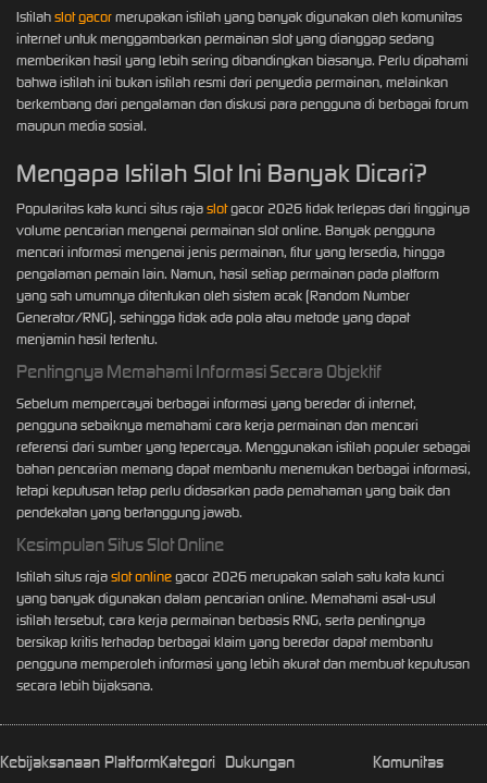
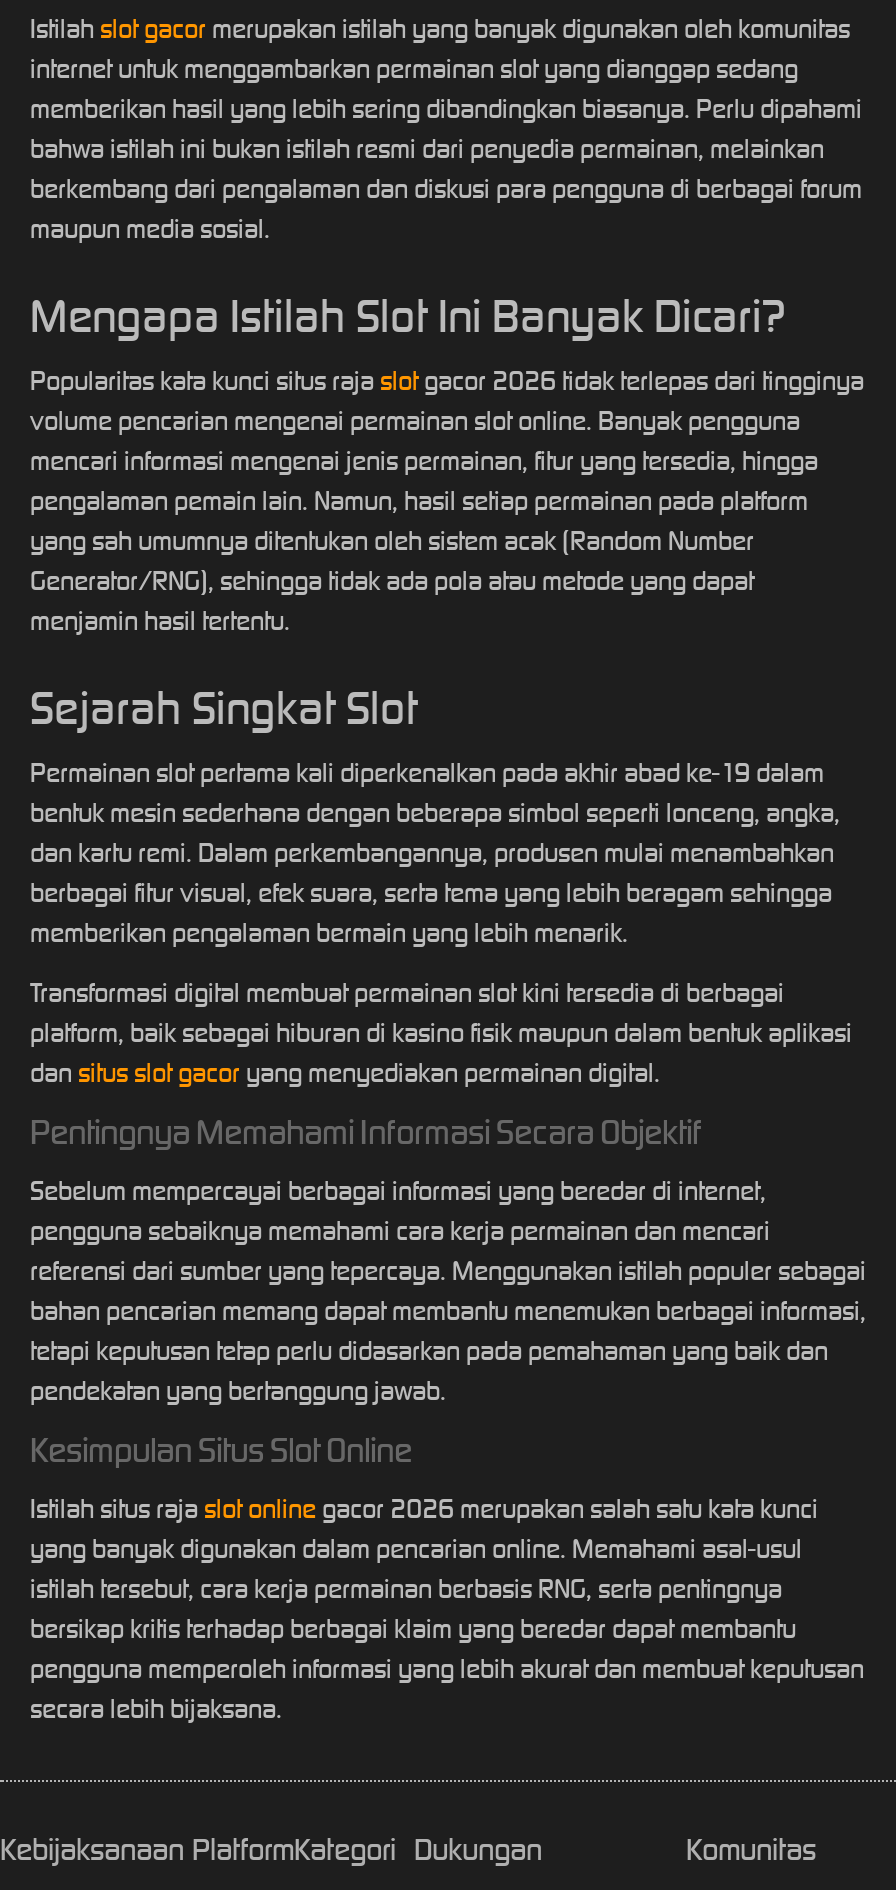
+ Sejarah Singkat Slot
+ Permainan slot pertama kali diperkenalkan pada akhir abad ke-19 dalam
+ bentuk mesin sederhana dengan beberapa simbol seperti lonceng, angka,
+ dan kartu remi. Dalam perkembangannya, produsen mulai menambahkan
+ berbagai fitur visual, efek suara, serta tema yang lebih beragam sehingga
+ memberikan pengalaman bermain yang lebih menarik.
+ Transformasi digital membuat permainan slot kini tersedia di berbagai
+ platform, baik sebagai hiburan di kasino fisik maupun dalam bentuk aplikasi
+ dan situs slot gacor yang menyediakan permainan digital.
